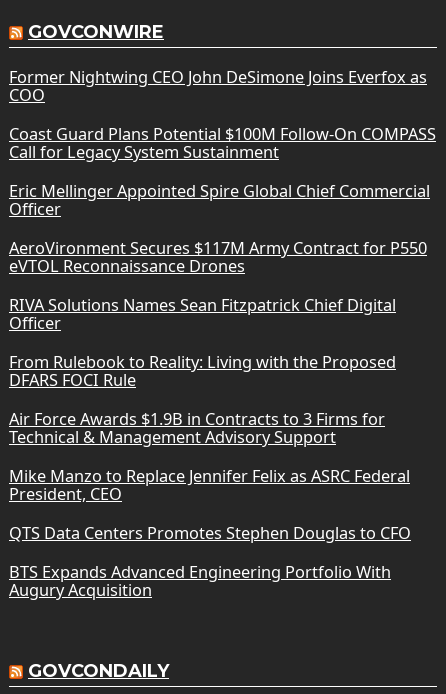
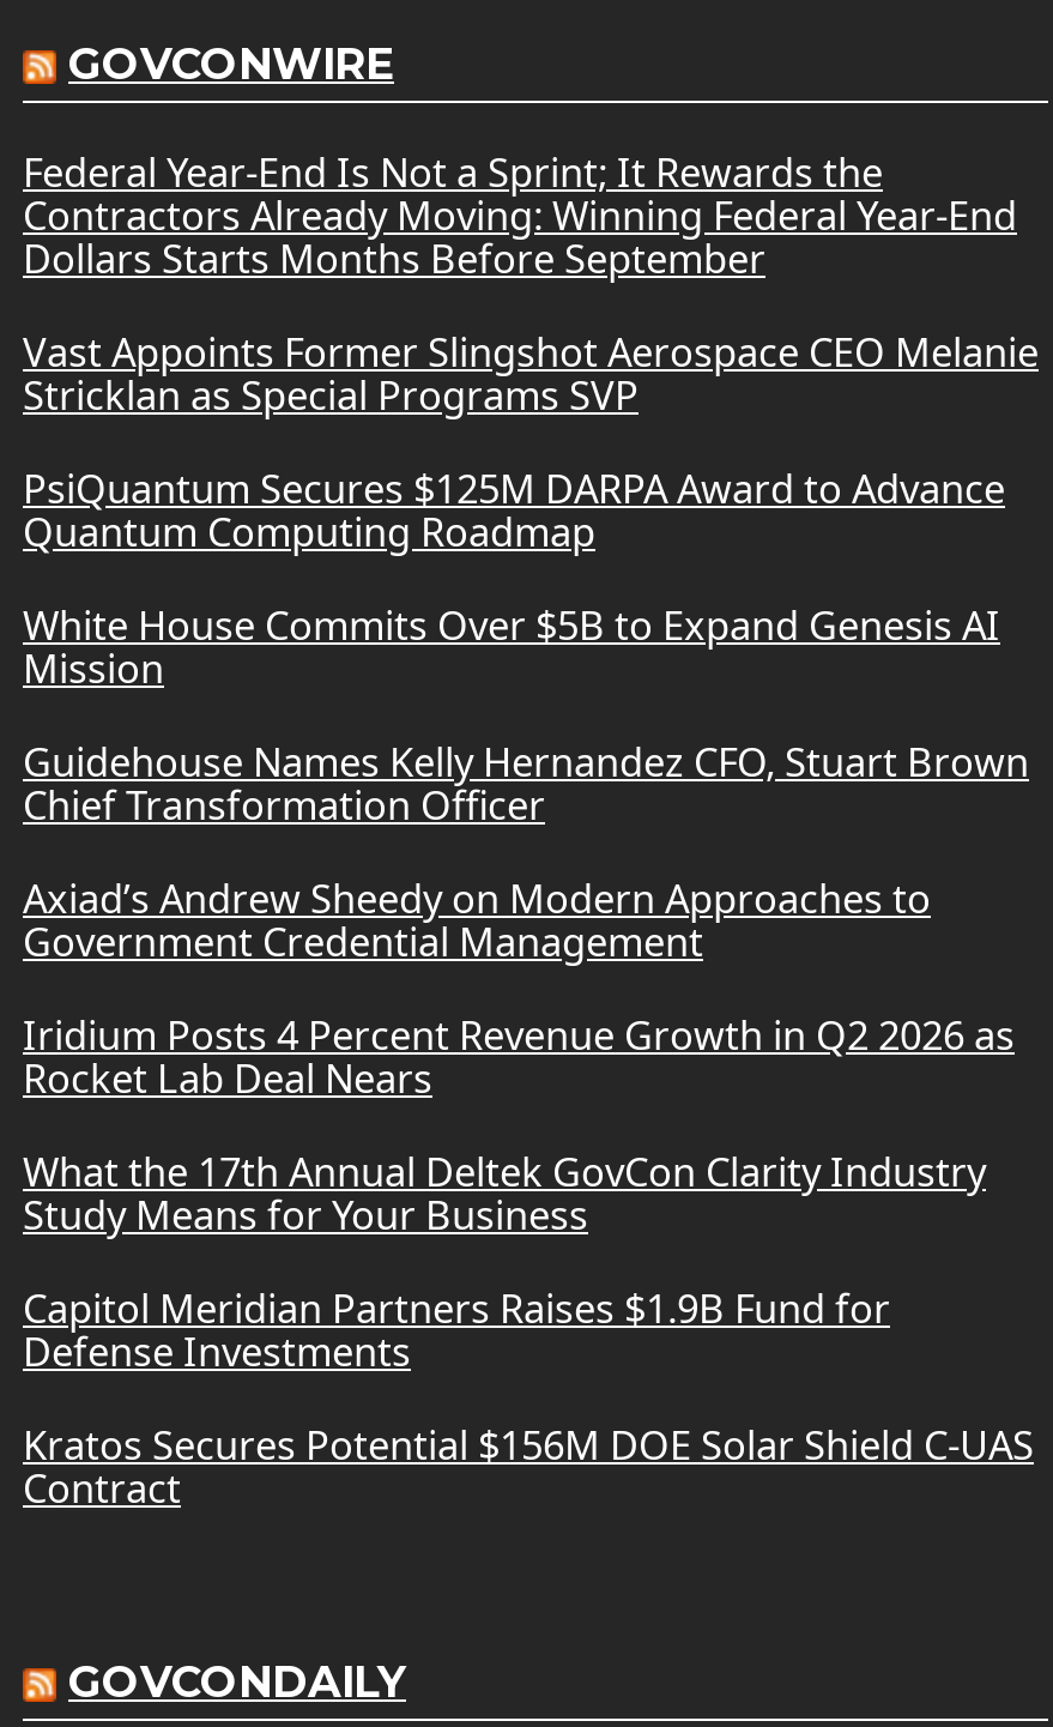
- Former Nightwing CEO John DeSimone Joins Everfox as
- COO
+ Federal Year-End Is Not a Sprint; It Rewards the
+ Contractors Already Moving: Winning Federal Year-End
+ Dollars Starts Months Before September

- Coast Guard Plans Potential $100M Follow-On COMPASS
- Call for Legacy System Sustainment
+ Vast Appoints Former Slingshot Aerospace CEO Melanie
+ Stricklan as Special Programs SVP

- Eric Mellinger Appointed Spire Global Chief Commercial
- Officer
+ PsiQuantum Secures $125M DARPA Award to Advance
+ Quantum Computing Roadmap

- AeroVironment Secures $117M Army Contract for P550
- eVTOL Reconnaissance Drones
+ White House Commits Over $5B to Expand Genesis AI
+ Mission

- RIVA Solutions Names Sean Fitzpatrick Chief Digital
- Officer
+ Guidehouse Names Kelly Hernandez CFO, Stuart Brown
+ Chief Transformation Officer

- From Rulebook to Reality: Living with the Proposed
- DFARS FOCI Rule
+ Axiad’s Andrew Sheedy on Modern Approaches to
+ Government Credential Management

- Air Force Awards $1.9B in Contracts to 3 Firms for
- Technical & Management Advisory Support
+ Iridium Posts 4 Percent Revenue Growth in Q2 2026 as
+ Rocket Lab Deal Nears

- Mike Manzo to Replace Jennifer Felix as ASRC Federal
- President, CEO
+ What the 17th Annual Deltek GovCon Clarity Industry
+ Study Means for Your Business

- QTS Data Centers Promotes Stephen Douglas to CFO
+ Capitol Meridian Partners Raises $1.9B Fund for
+ Defense Investments

- BTS Expands Advanced Engineering Portfolio With
- Augury Acquisition
+ Kratos Secures Potential $156M DOE Solar Shield C-UAS
+ Contract
